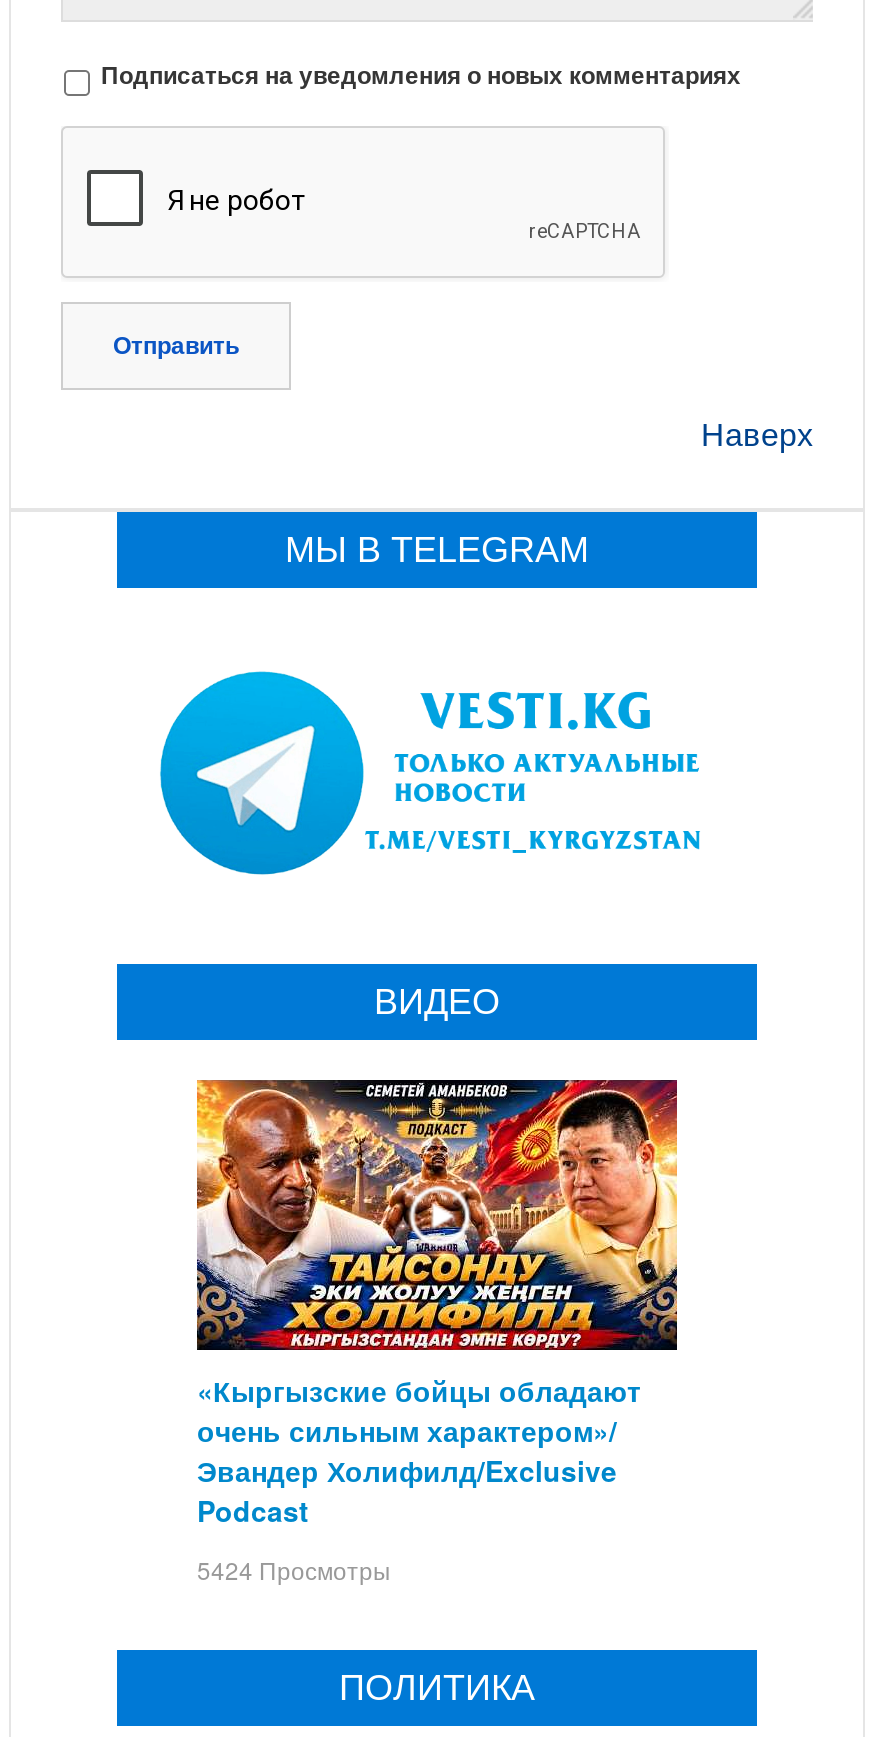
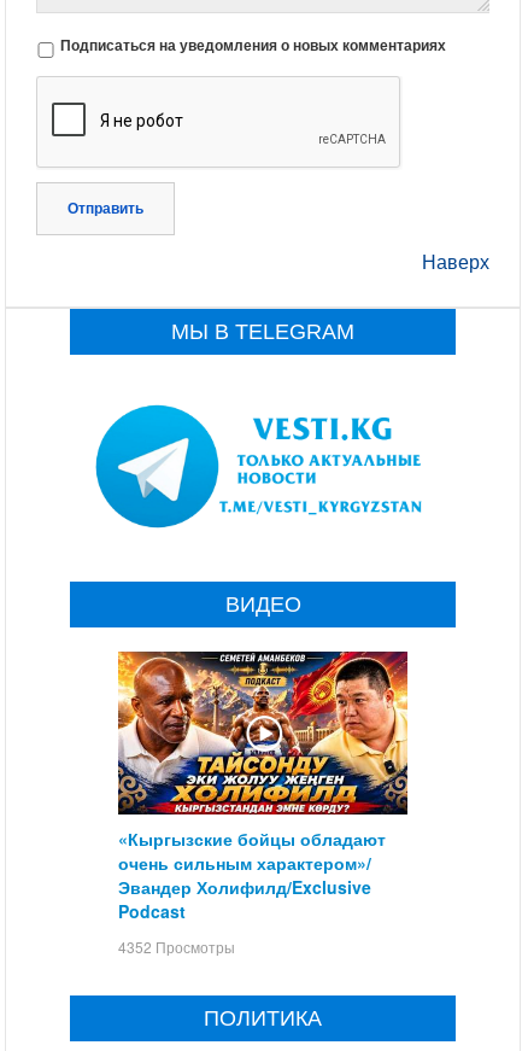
- 5424 Просмотры
+ 4352 Просмотры
